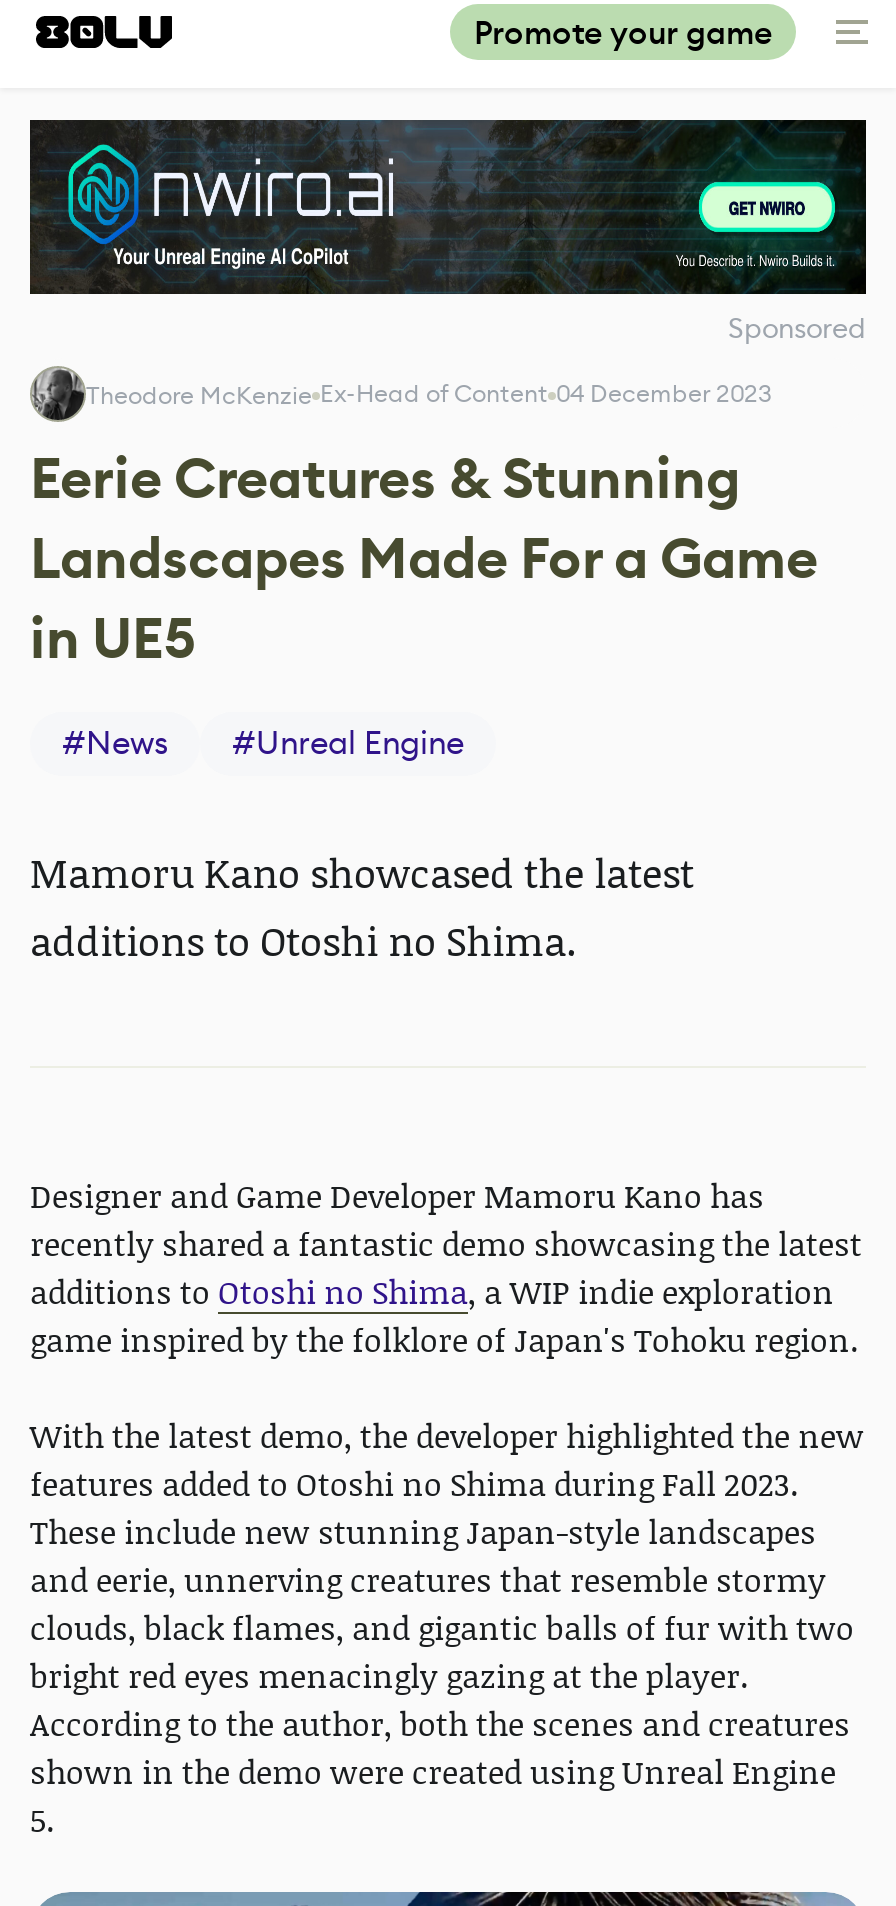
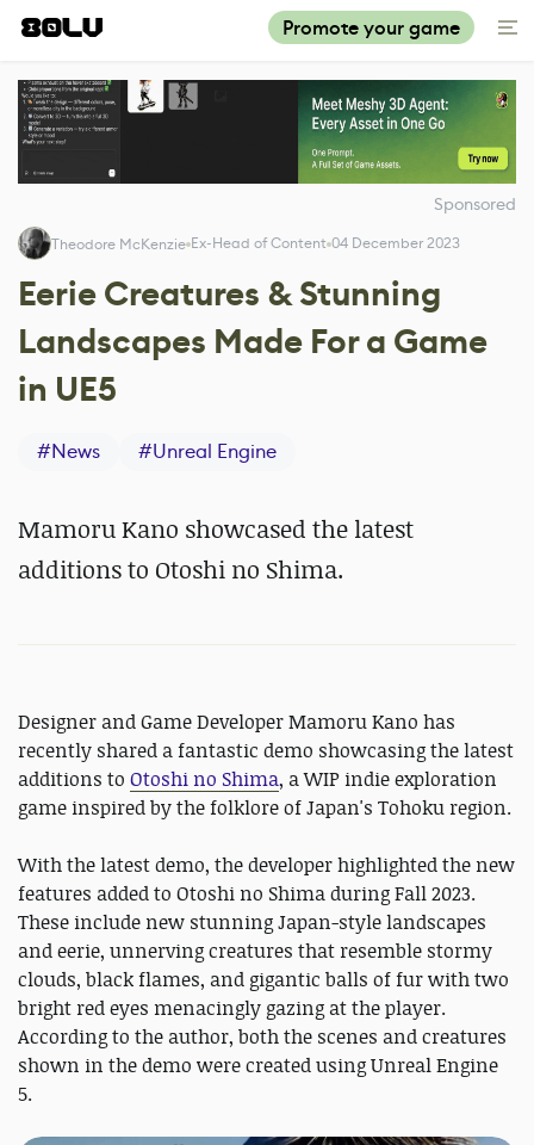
- [image]
+ [image]
